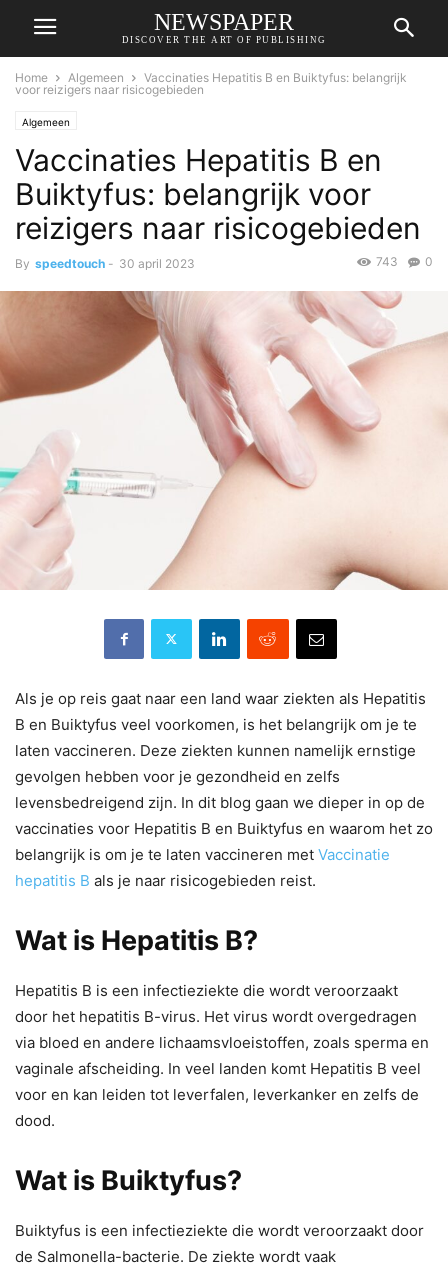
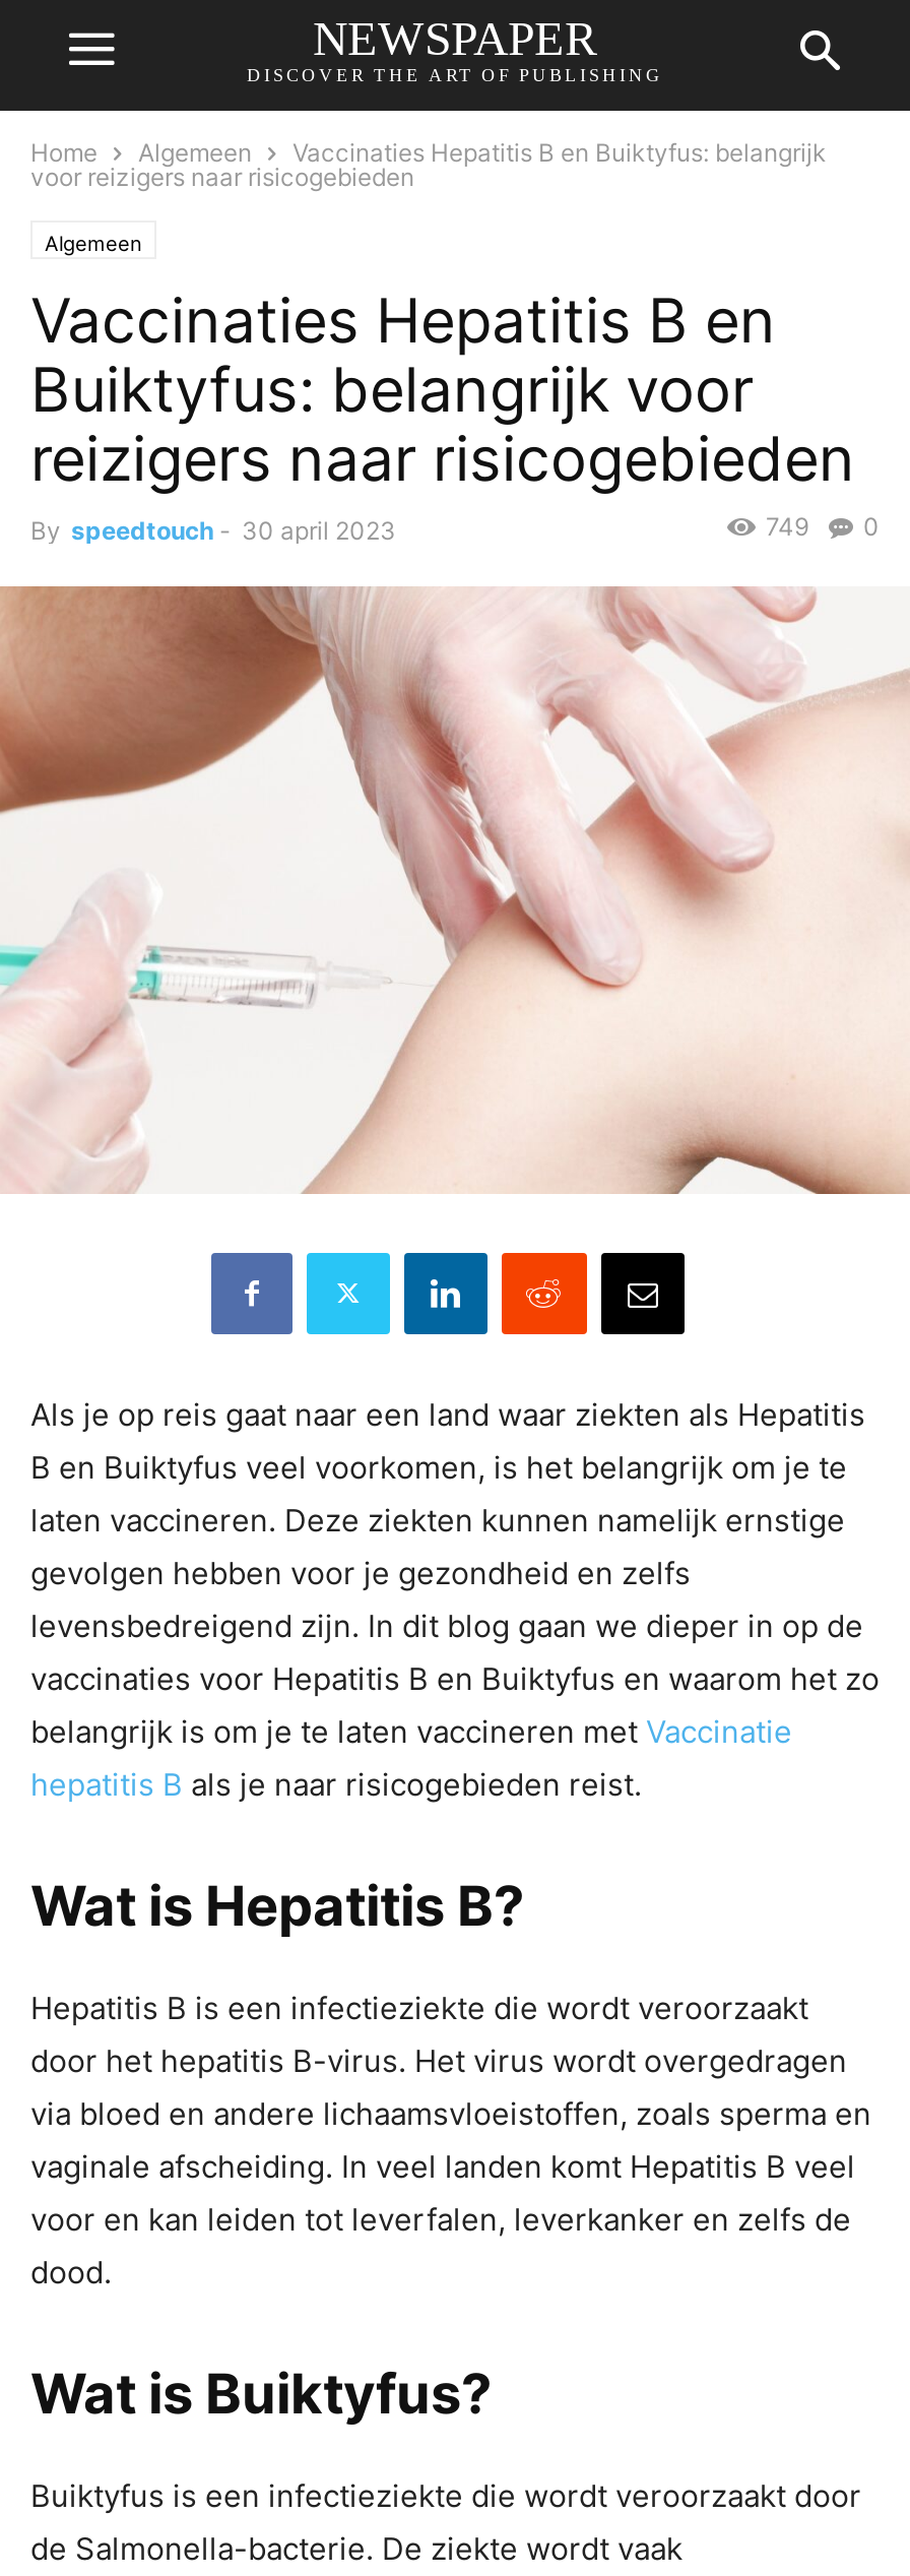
- 743 0
+ 749 0
